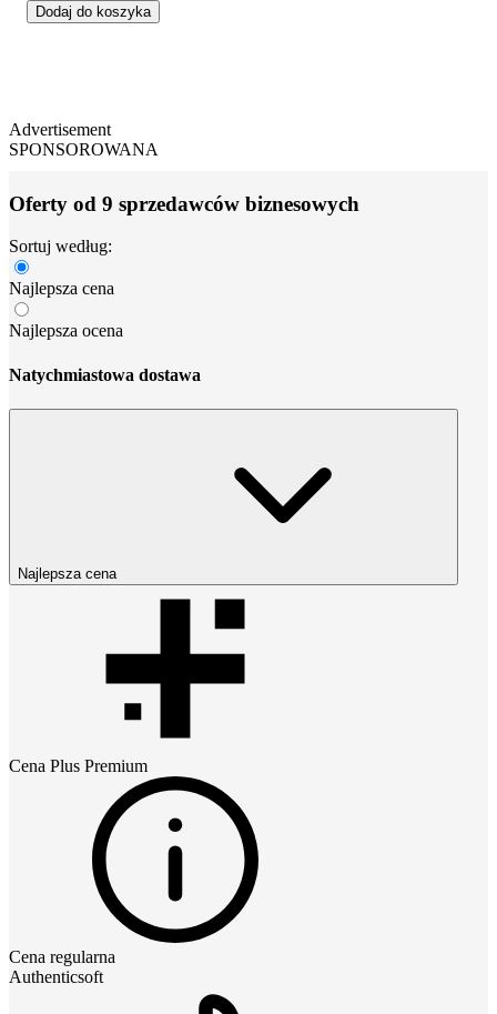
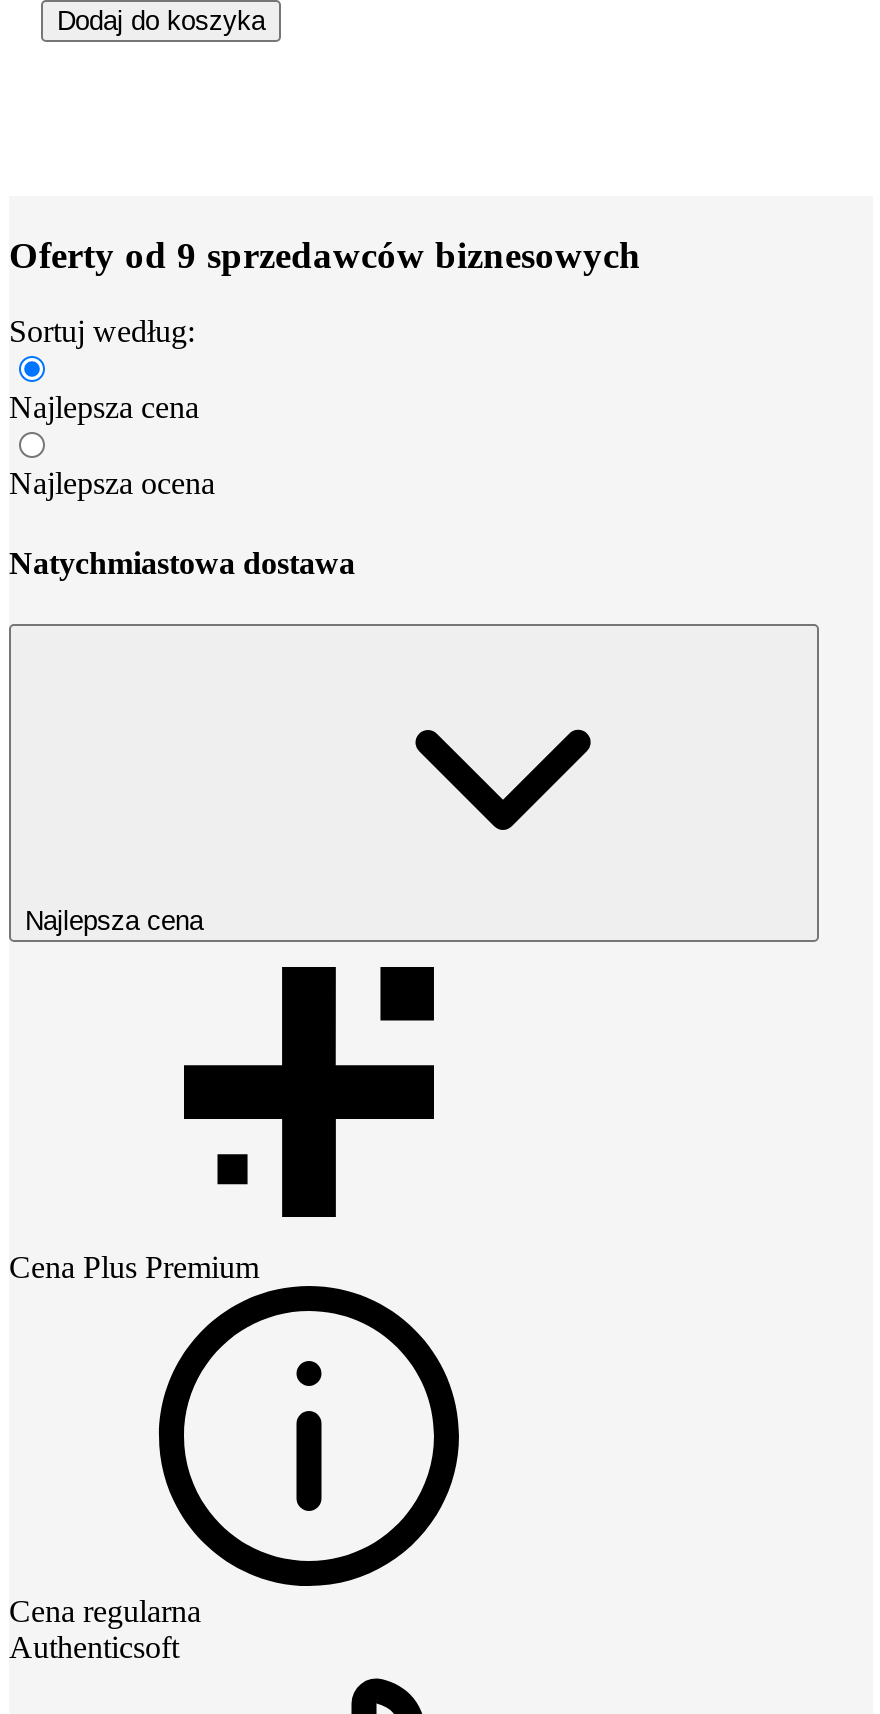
- Advertisement
- SPONSOROWANA
